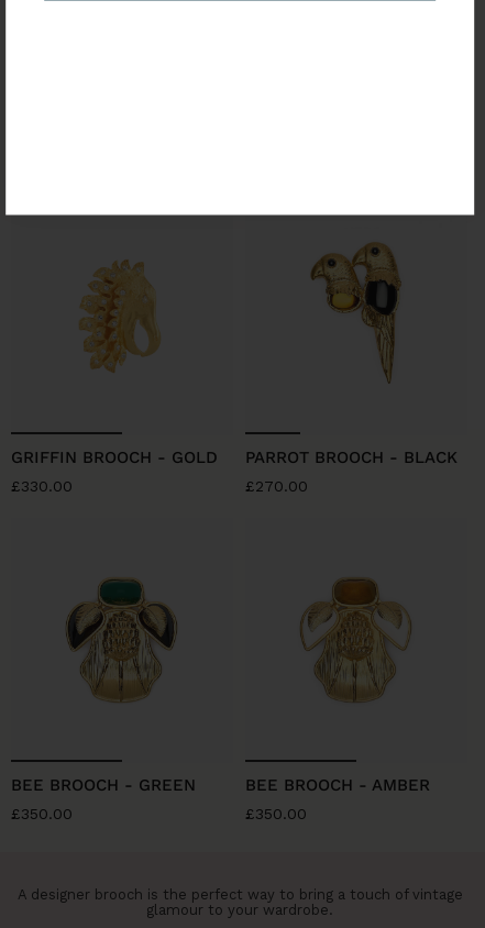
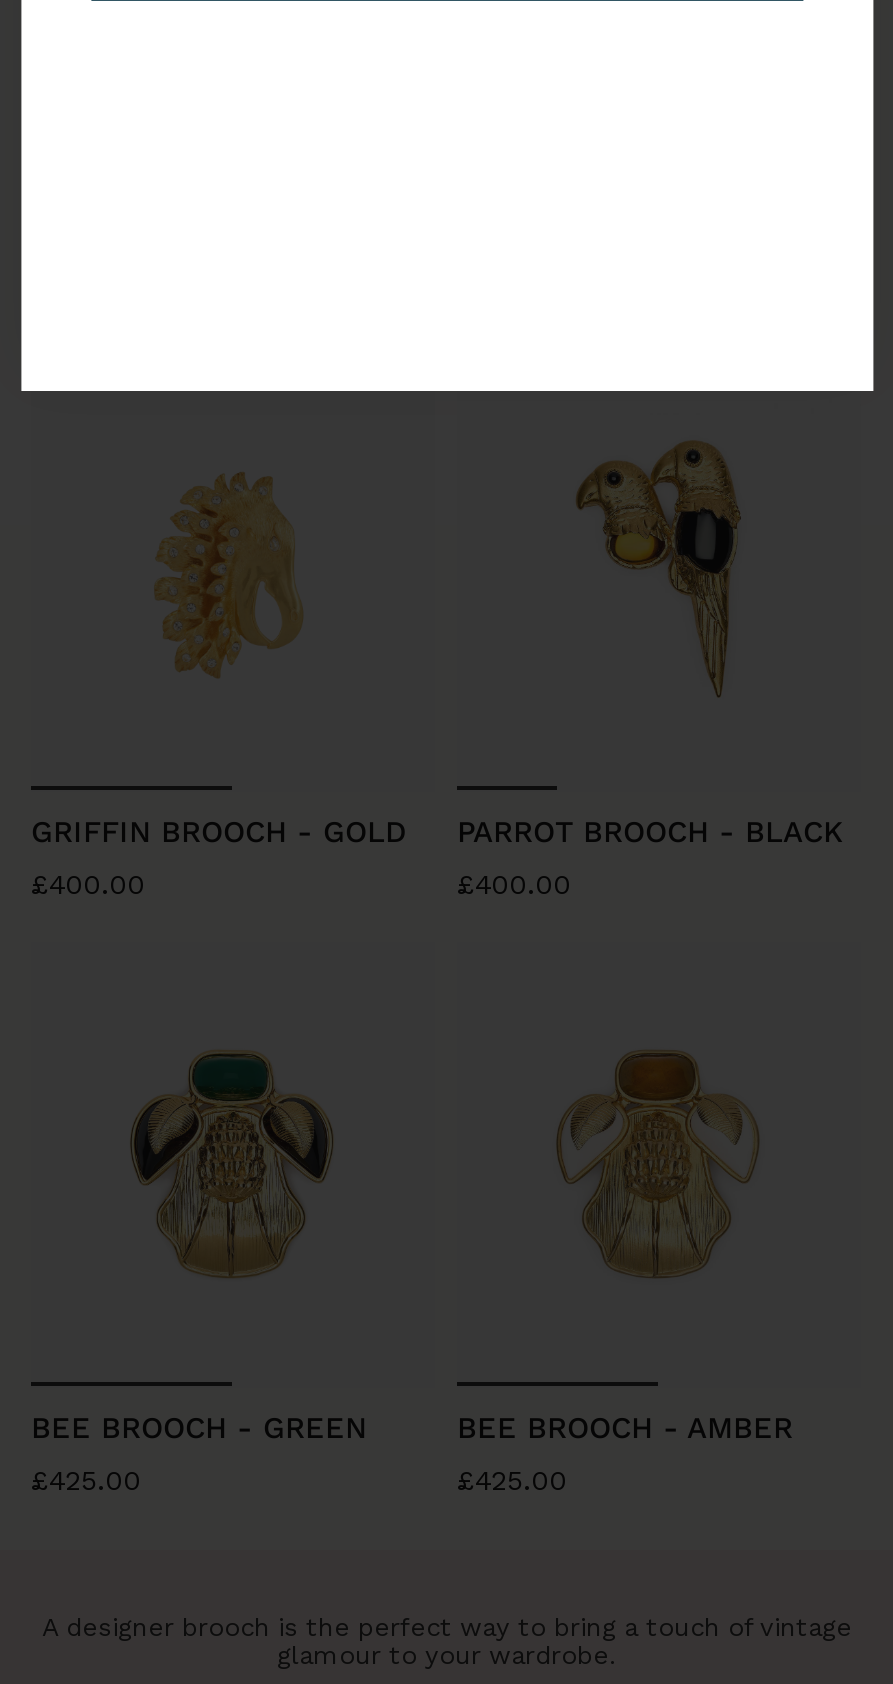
- £330.00
+ £400.00

- £270.00
+ £400.00

- £350.00
+ £425.00

- £350.00
+ £425.00
